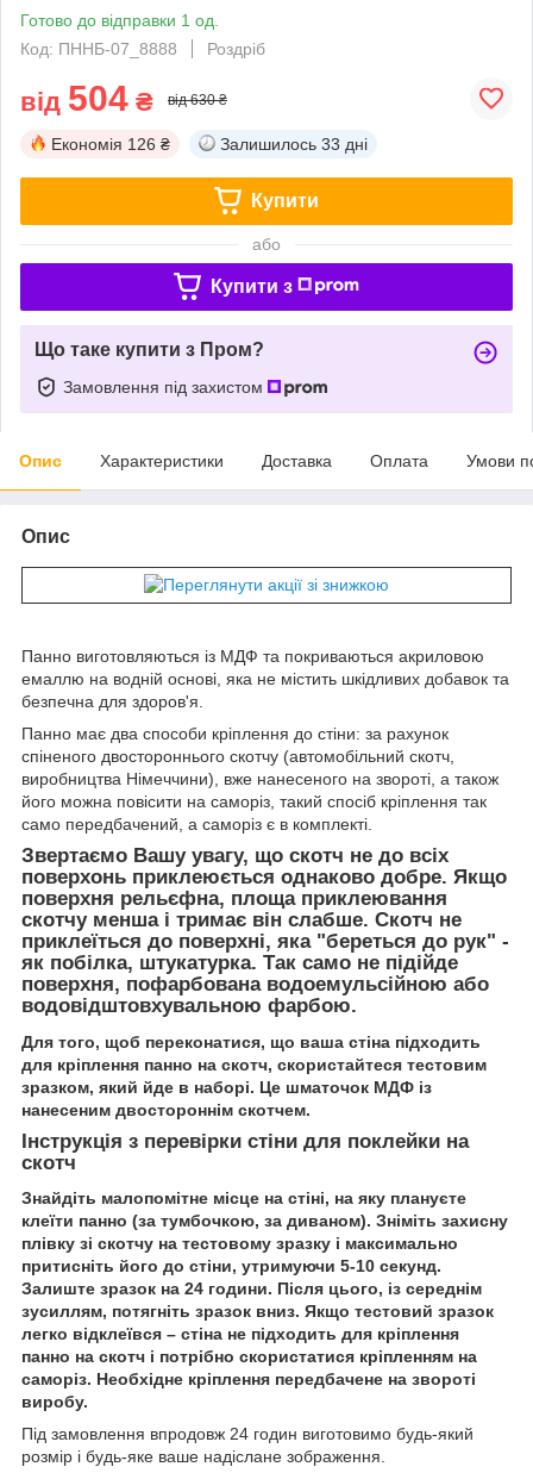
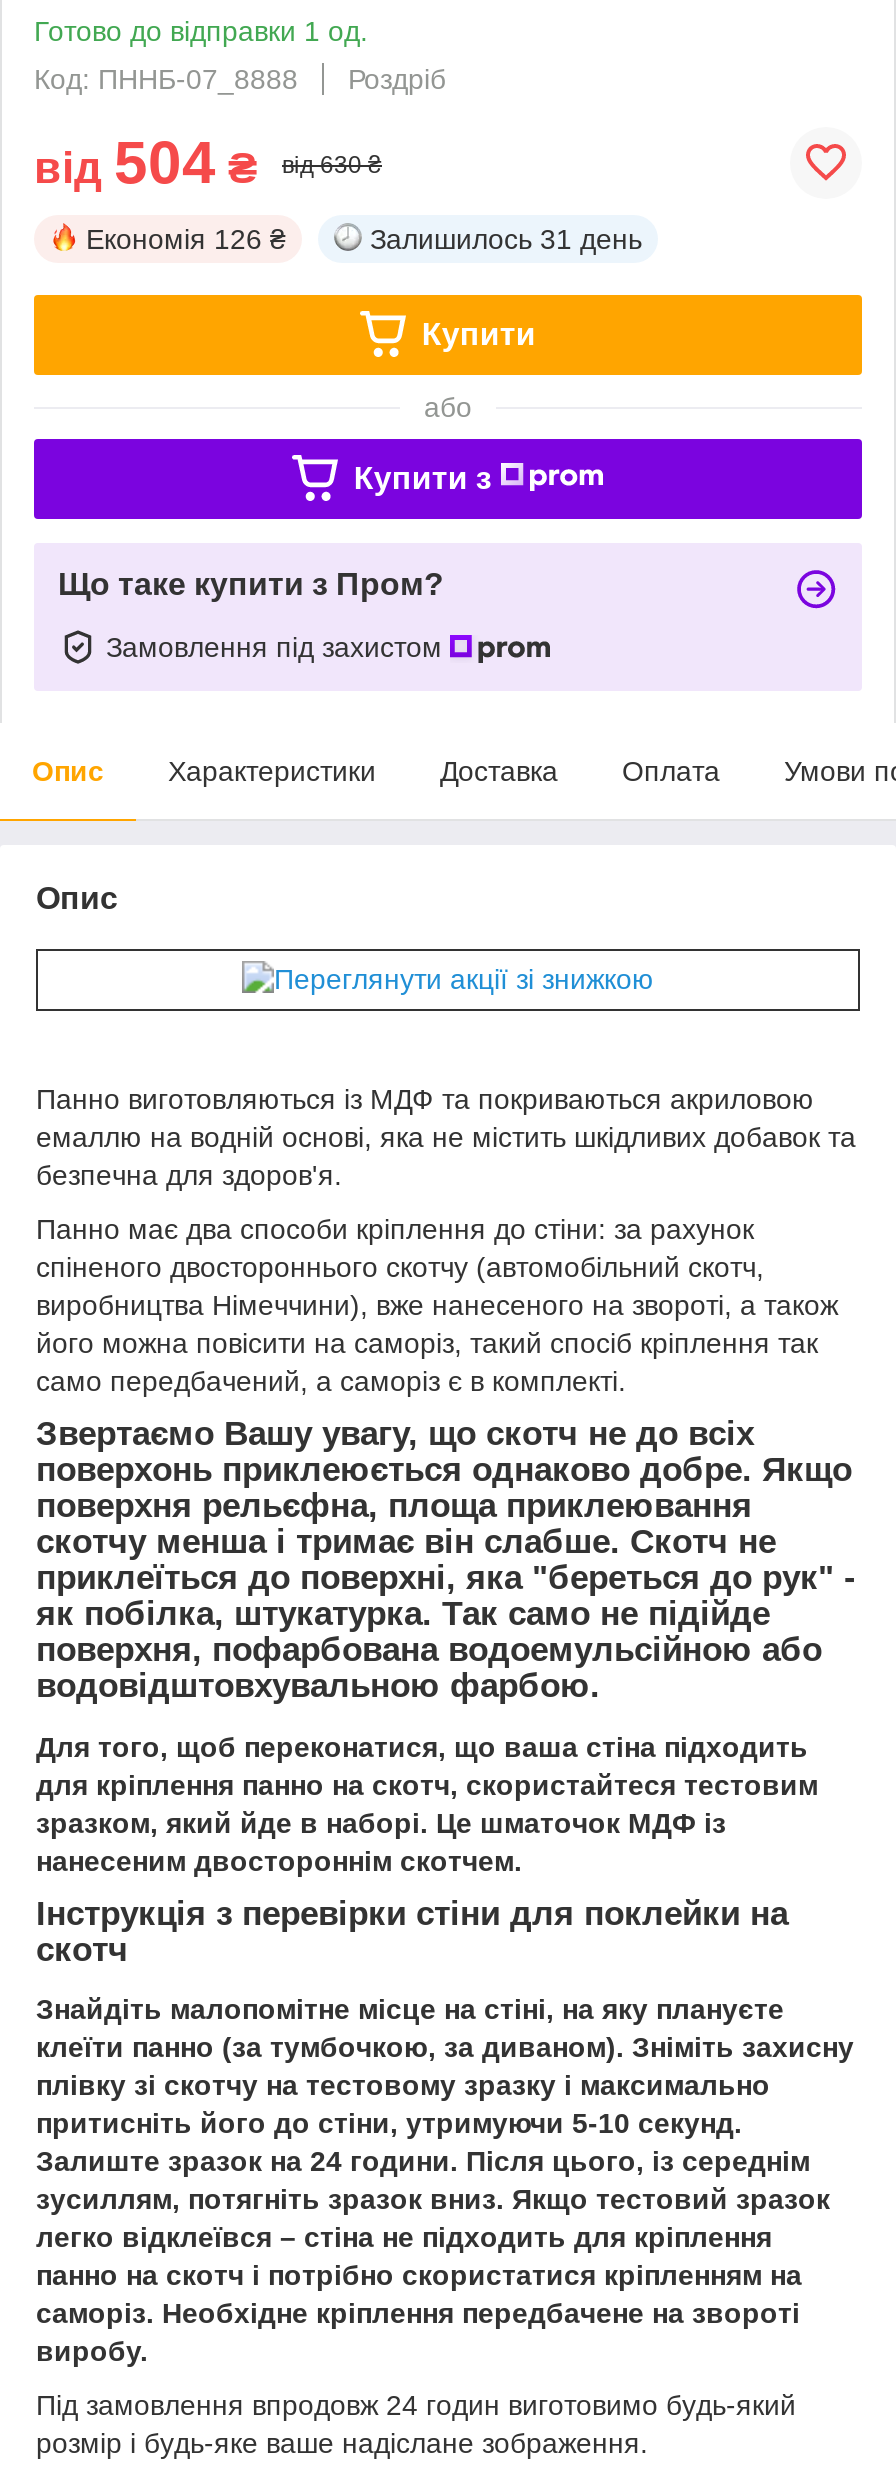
- Залишилось 33 дні
+ Залишилось 31 день
